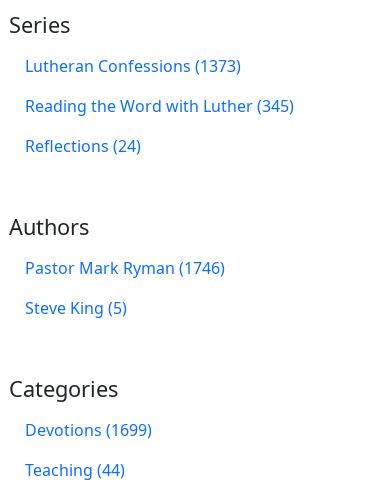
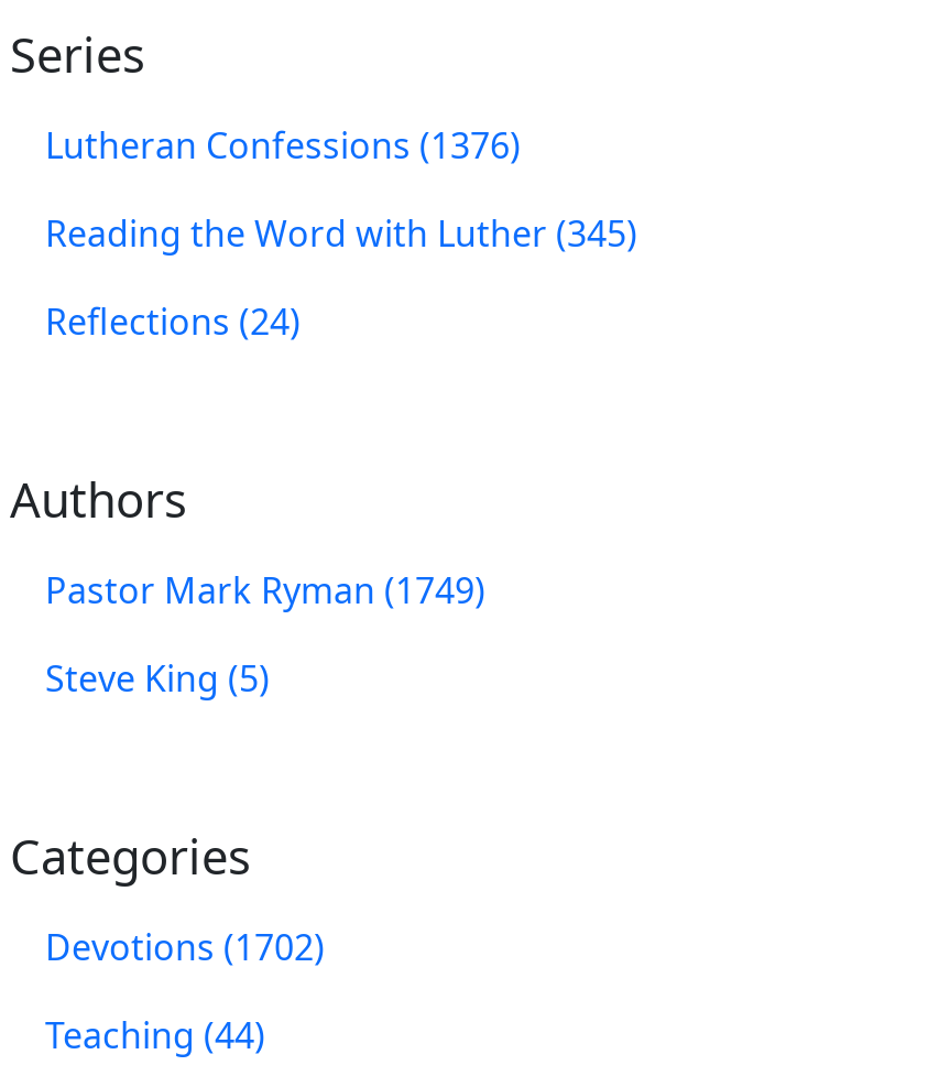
- Lutheran Confessions (1373)
+ Lutheran Confessions (1376)

- Pastor Mark Ryman (1746)
+ Pastor Mark Ryman (1749)

- Devotions (1699)
+ Devotions (1702)
